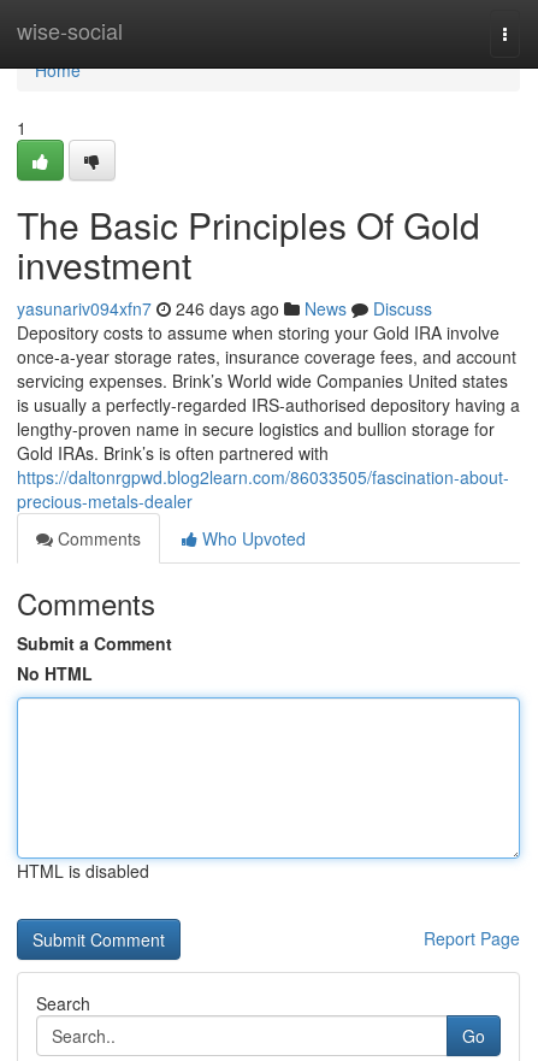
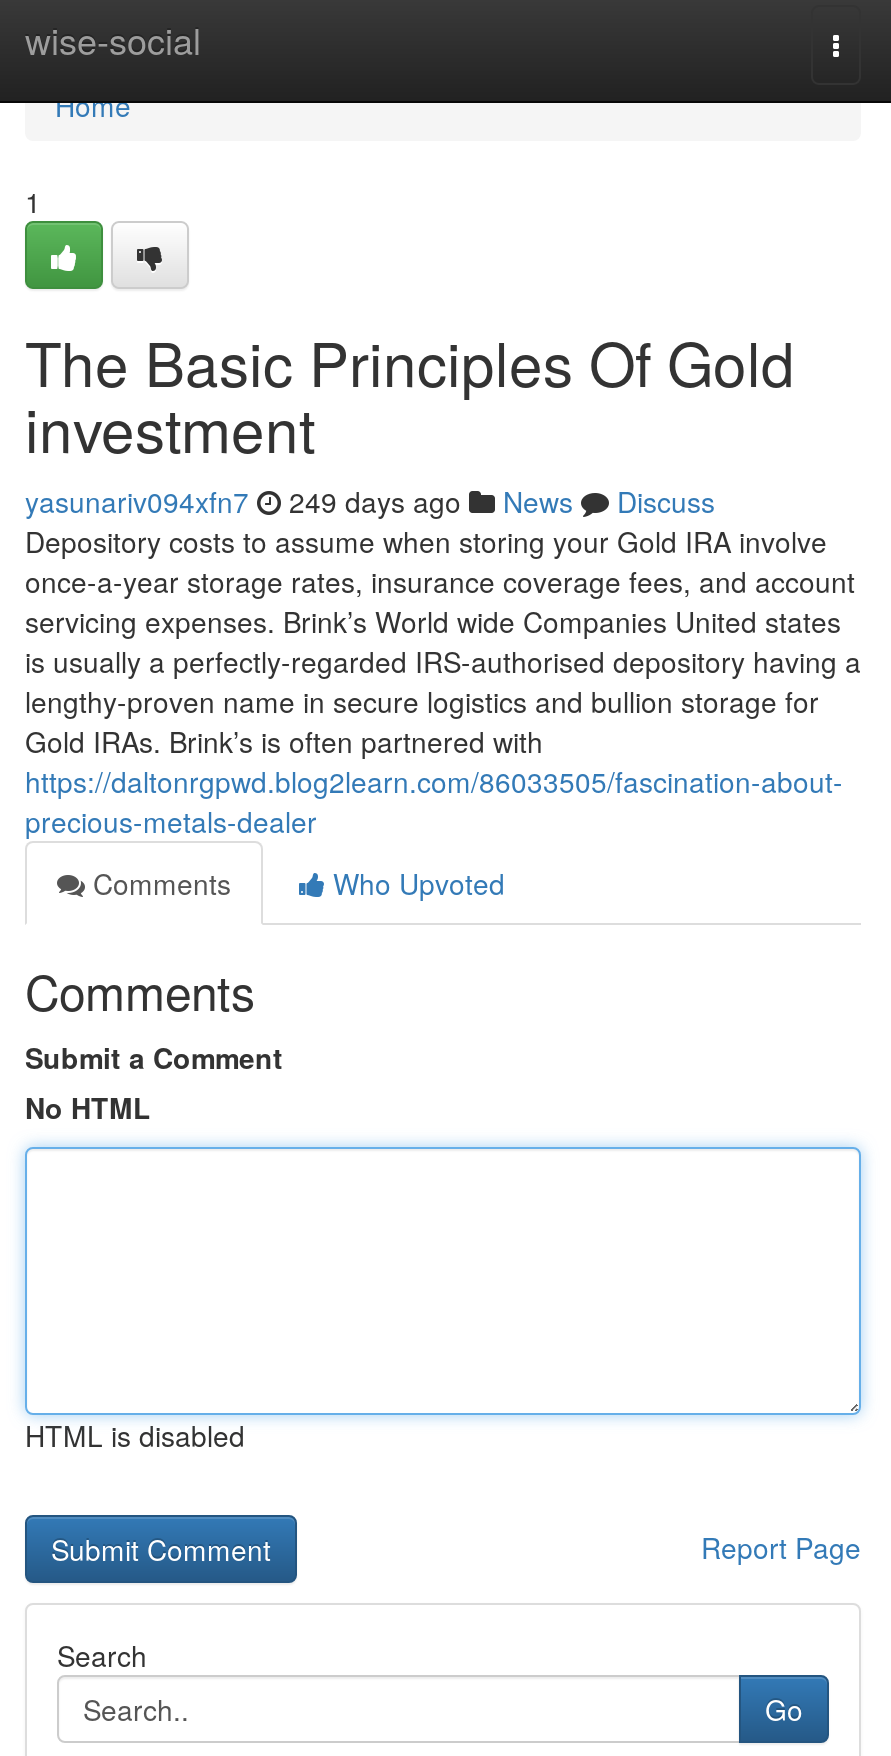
- yasunariv094xfn7 246 days ago News Discuss
+ yasunariv094xfn7 249 days ago News Discuss
